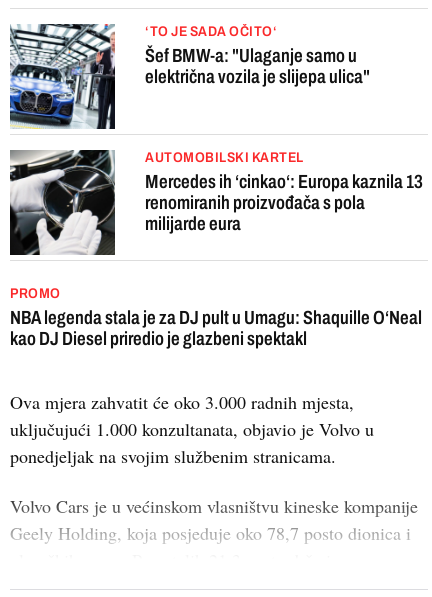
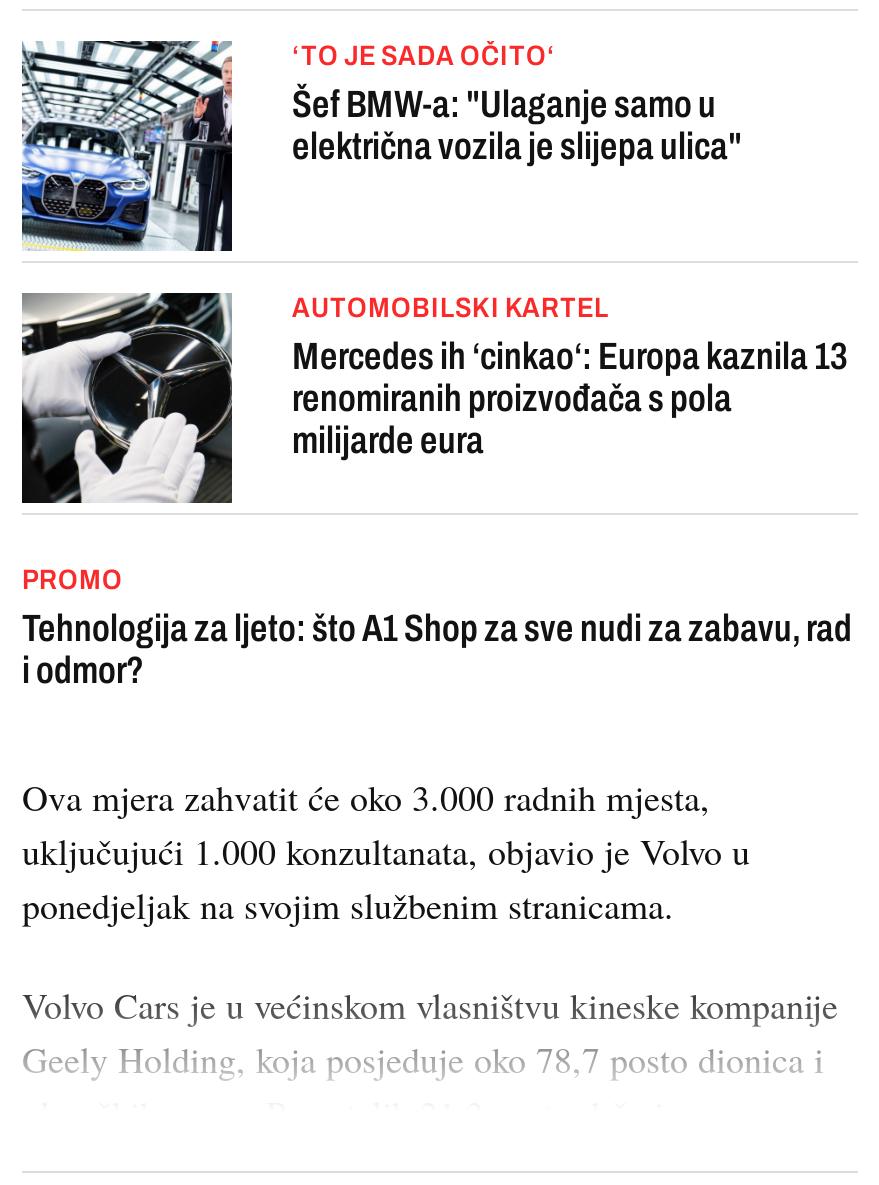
- NBA legenda stala je za DJ pult u Umagu: Shaquille O‘Neal
- kao DJ Diesel priredio je glazbeni spektakl
+ Tehnologija za ljeto: što A1 Shop za sve nudi za zabavu, rad
+ i odmor?
